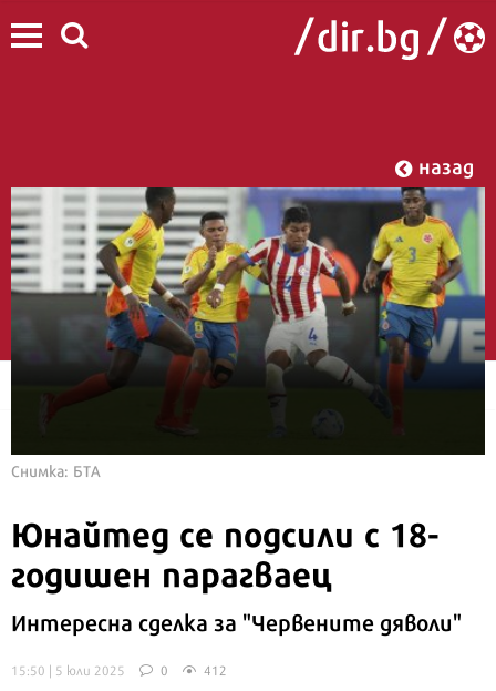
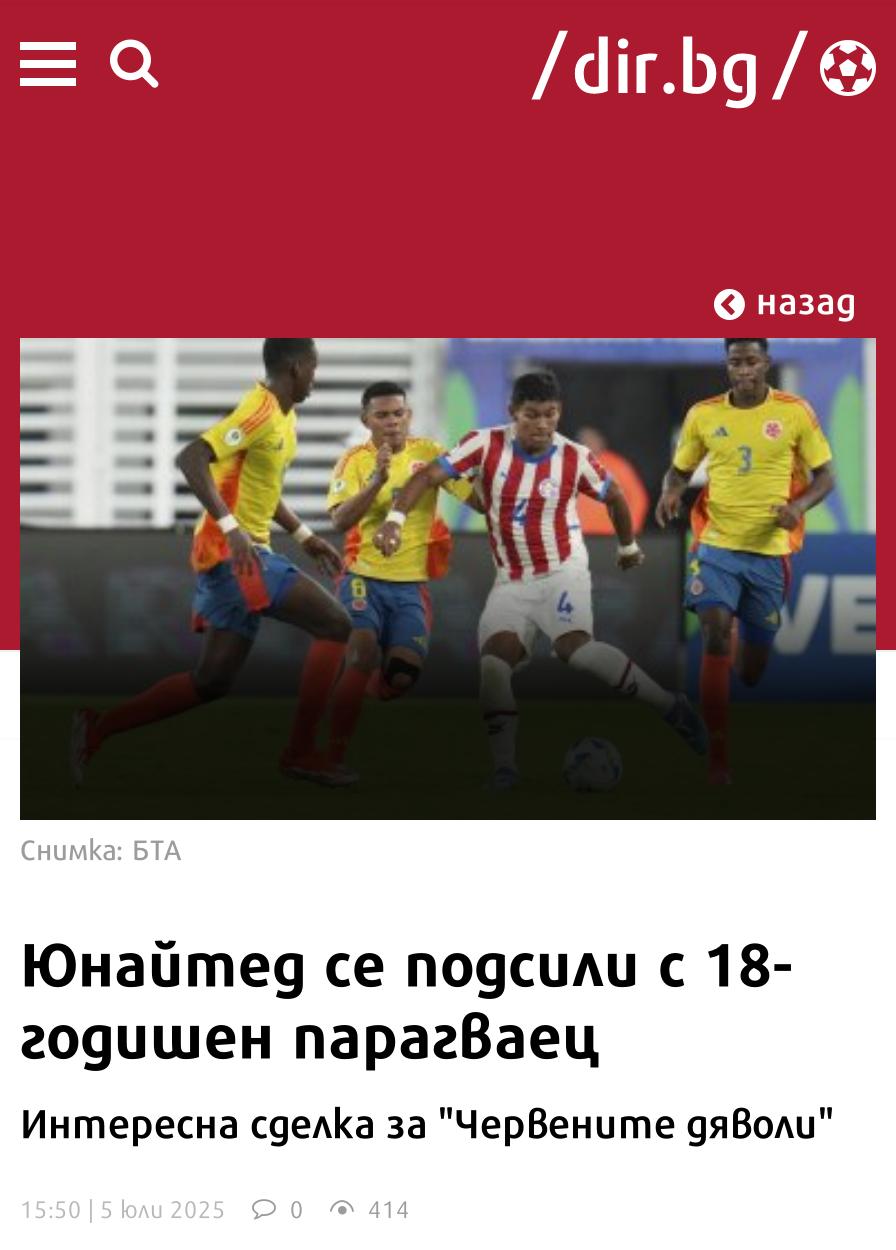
- 412
+ 414
